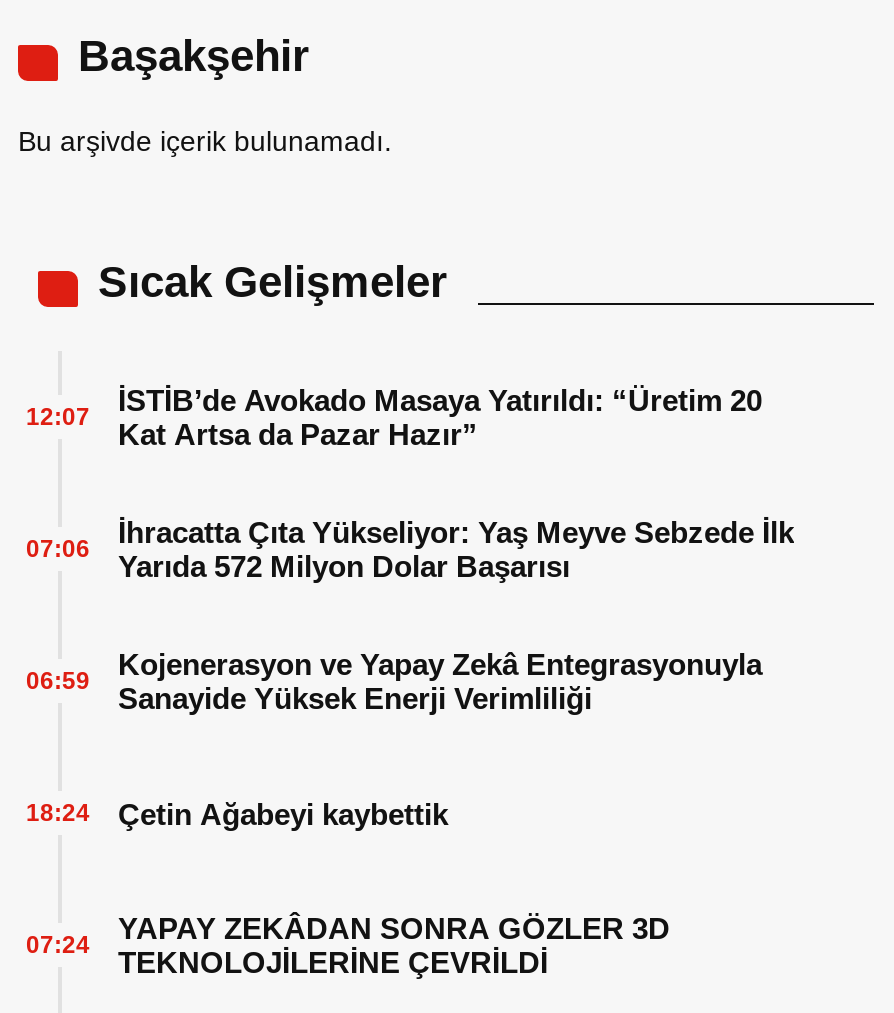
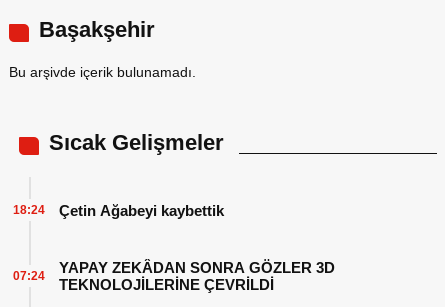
- İSTİB’de Avokado Masaya Yatırıldı: “Üretim 20
- Kat Artsa da Pazar Hazır”
- 12:07
- İhracatta Çıta Yükseliyor: Yaş Meyve Sebzede İlk
- Yarıda 572 Milyon Dolar Başarısı
- 07:06
- Kojenerasyon ve Yapay Zekâ Entegrasyonuyla
- Sanayide Yüksek Enerji Verimliliği
- 06:59
